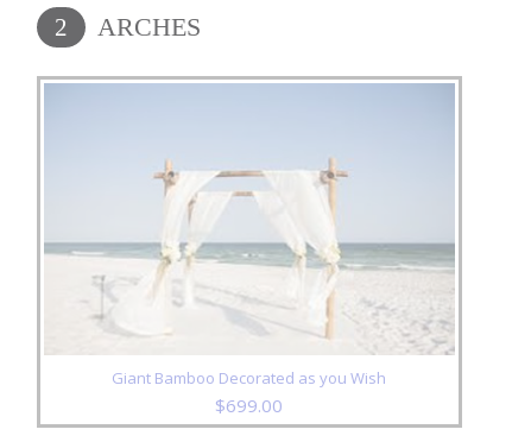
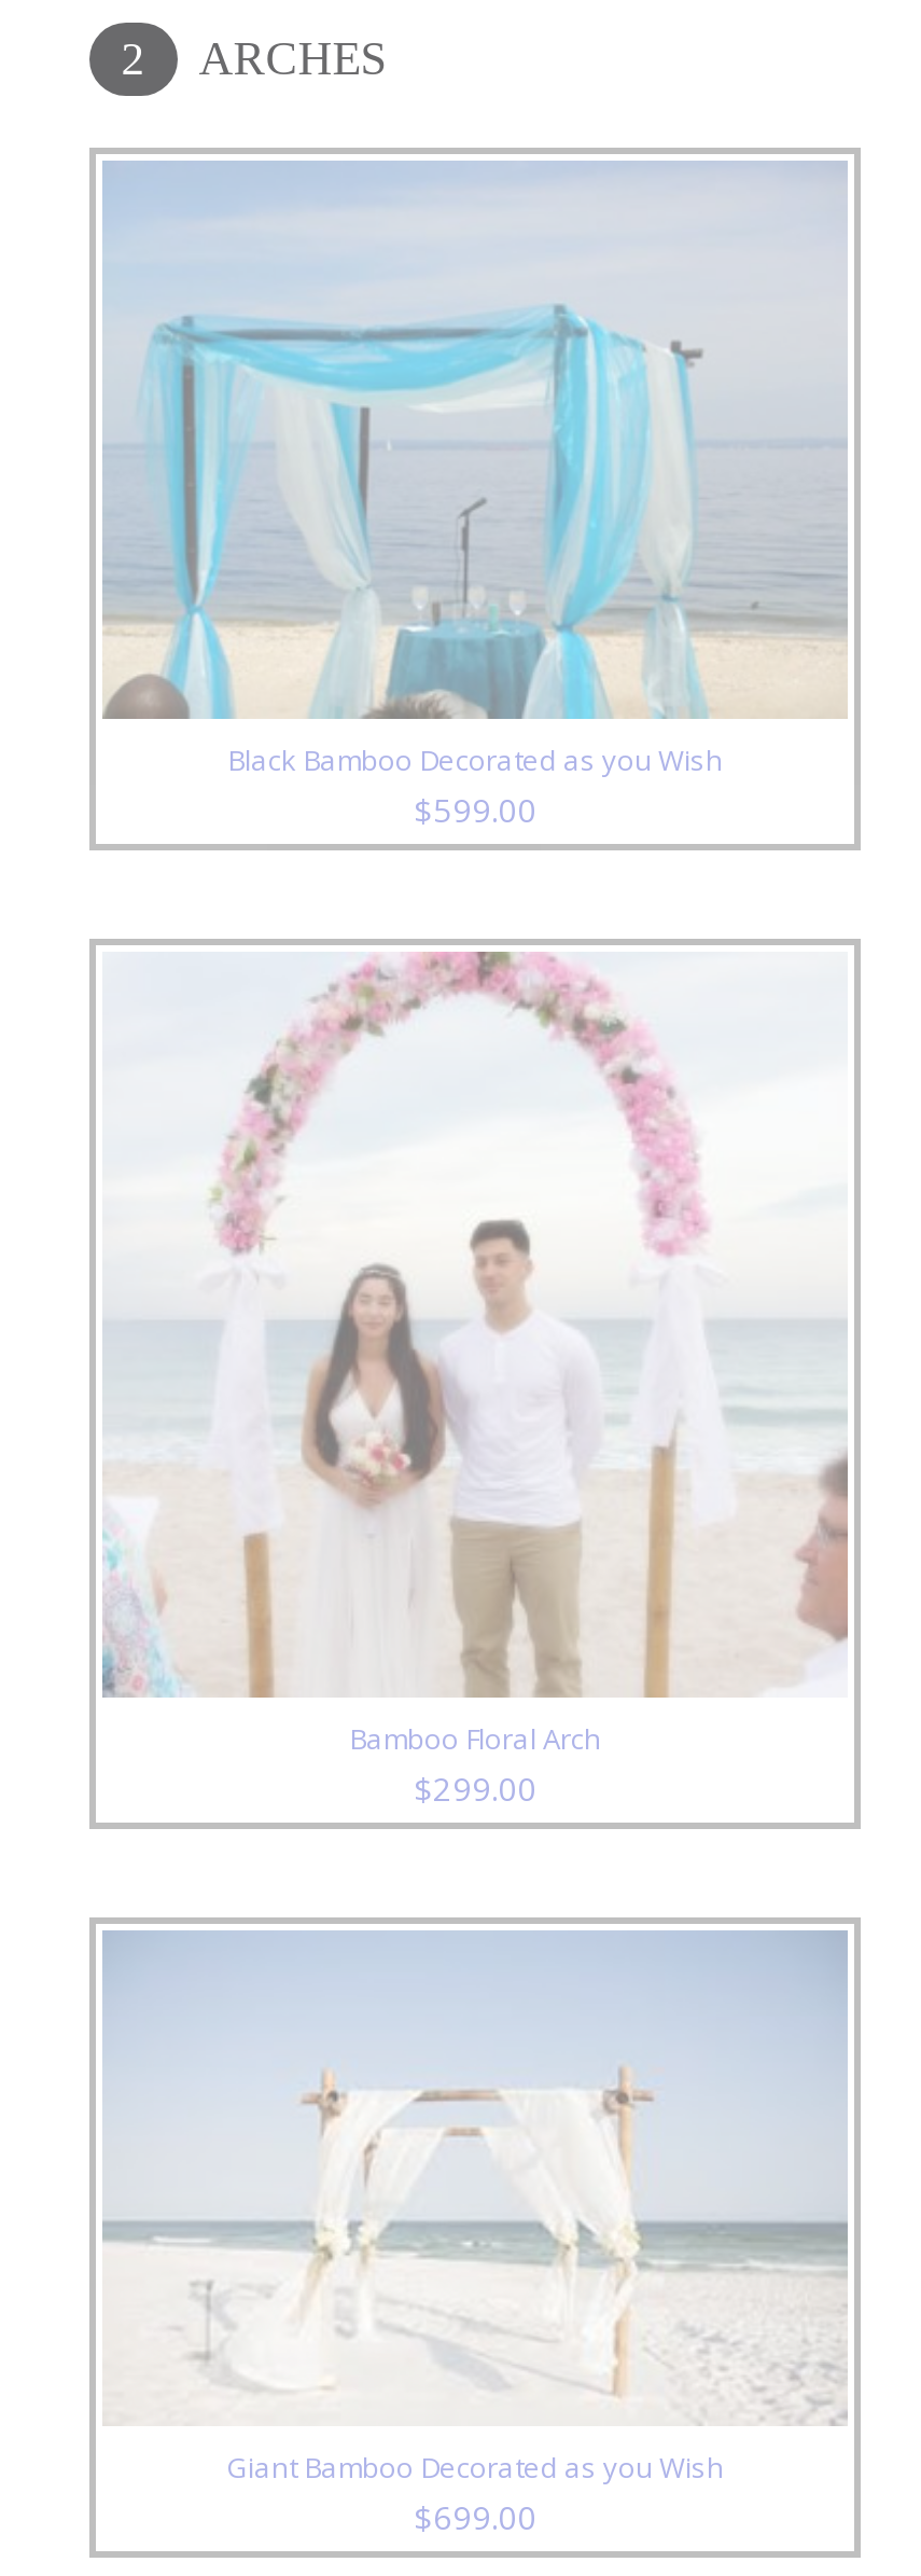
+ [image]
+ Bamboo Floral Arch
+ $299.00

+ [image]
+ Black Bamboo Decorated as you Wish
+ $599.00
